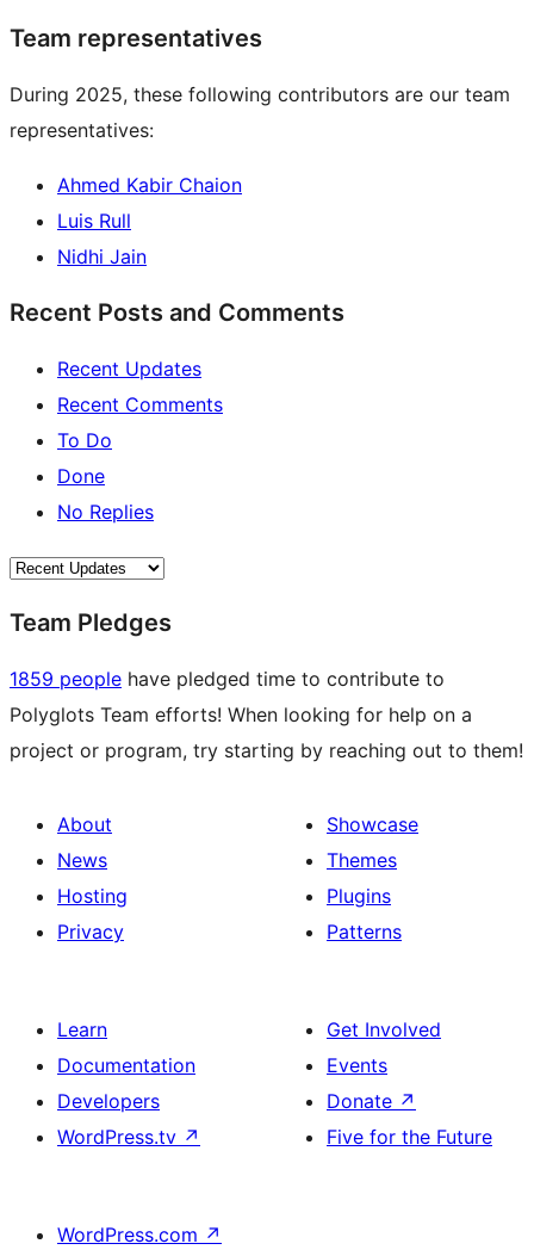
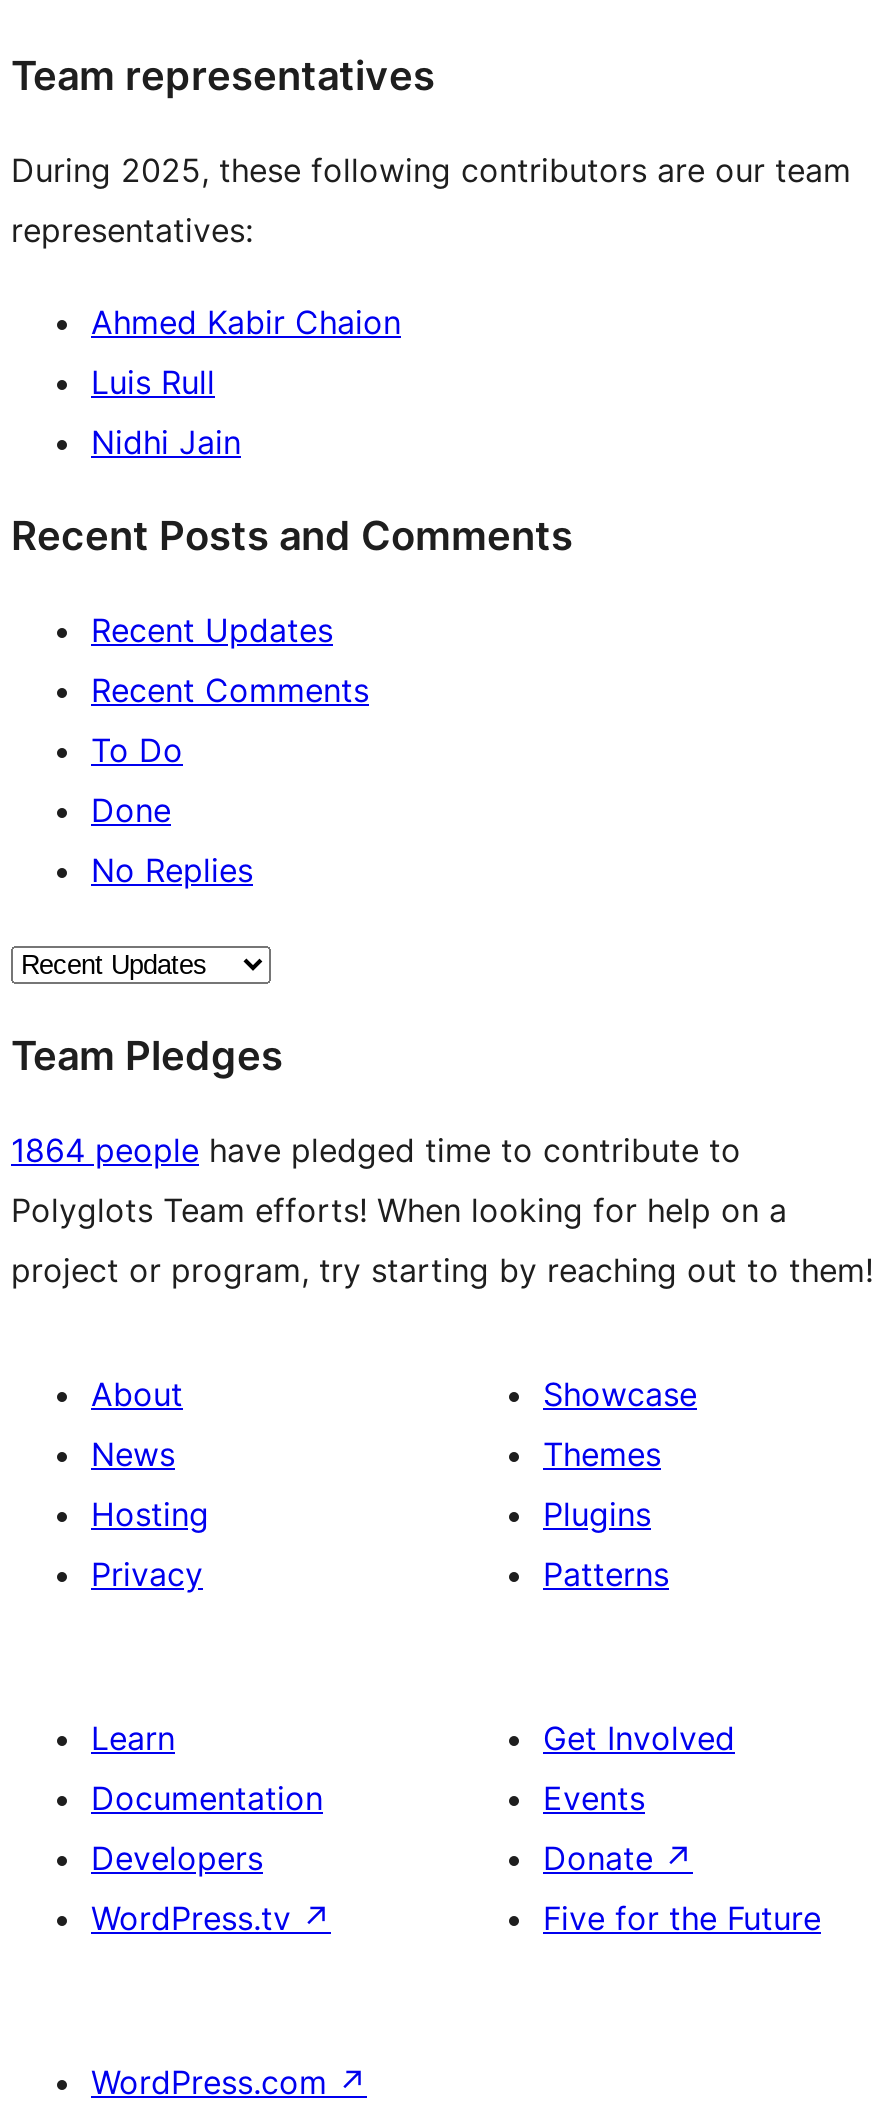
- 1859 people have pledged time to contribute to
+ 1864 people have pledged time to contribute to
